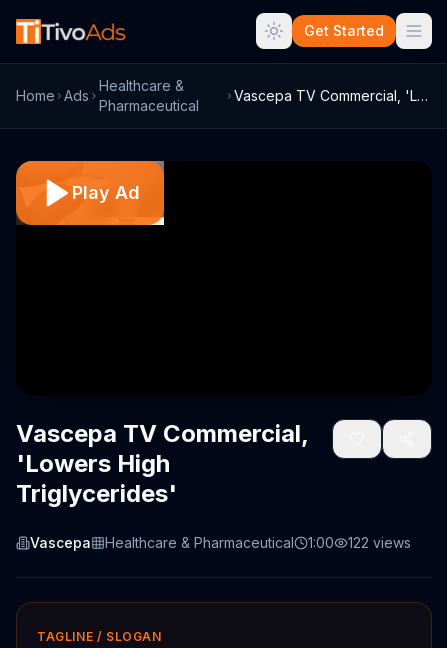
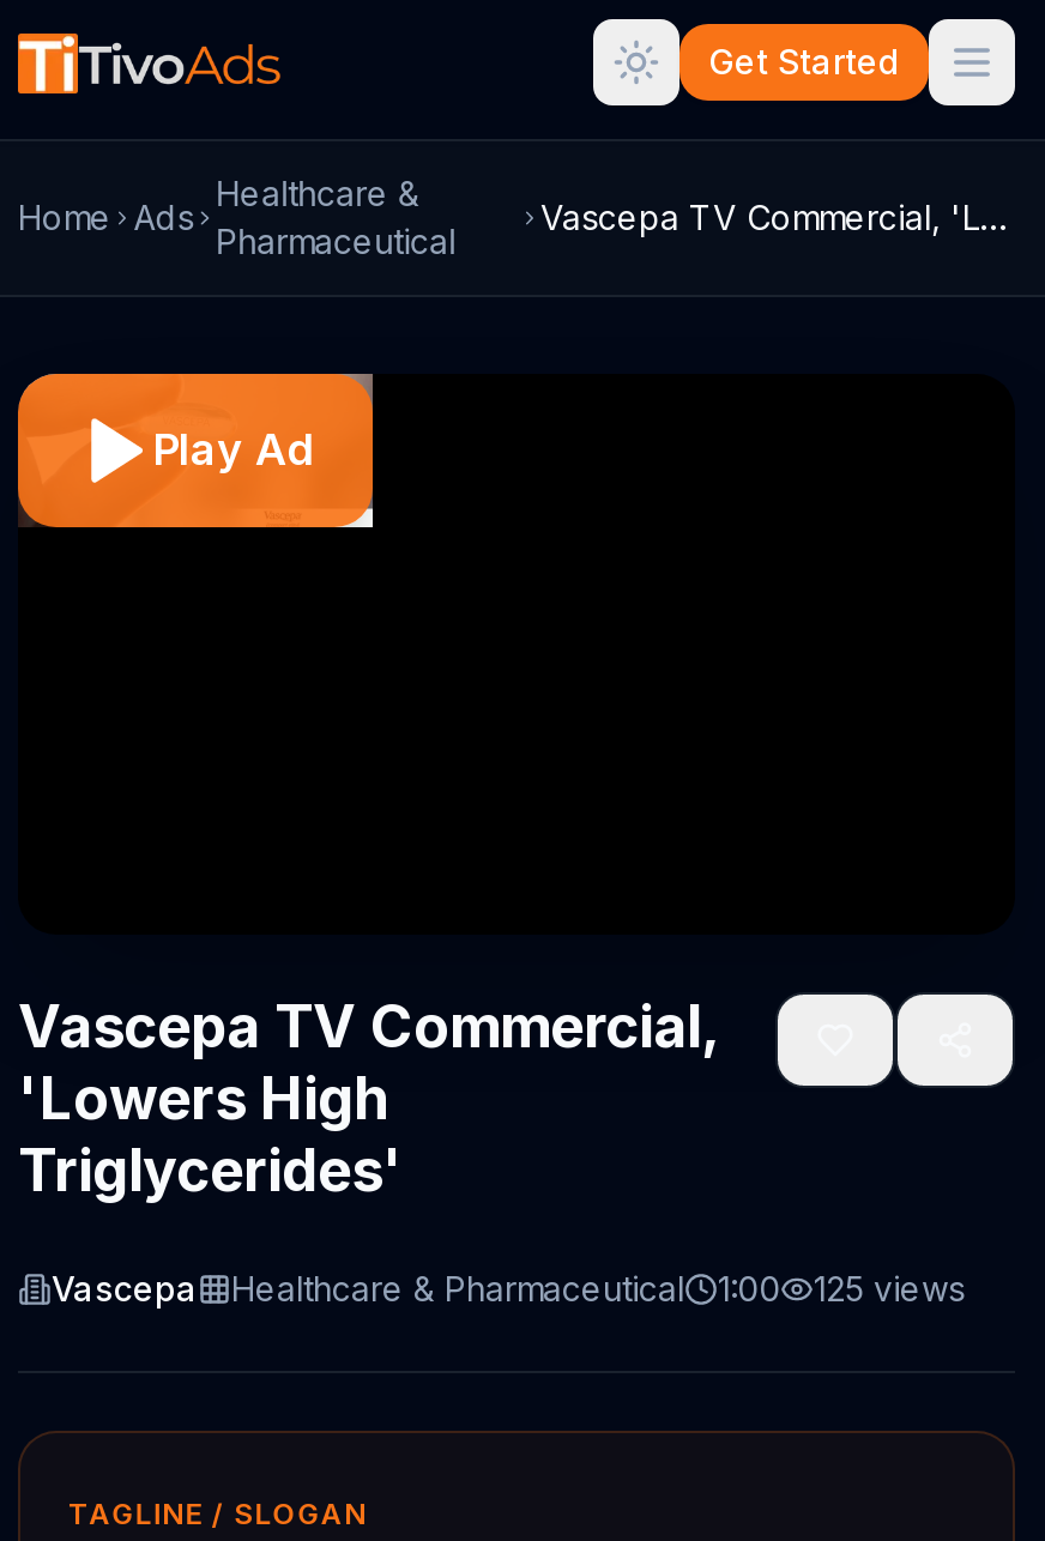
- Vascepa Healthcare & Pharmaceutical 1:00 122 views
+ Vascepa Healthcare & Pharmaceutical 1:00 125 views
